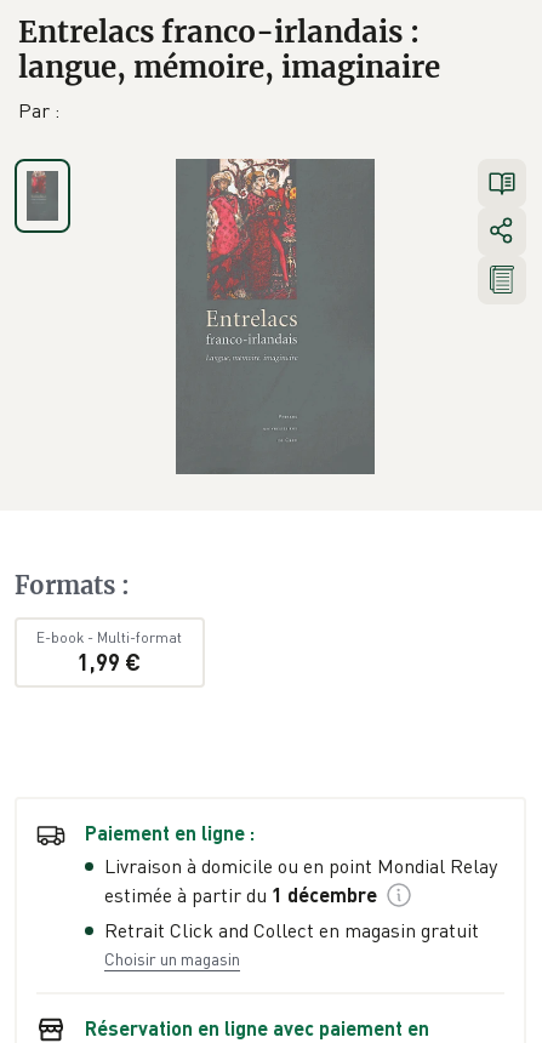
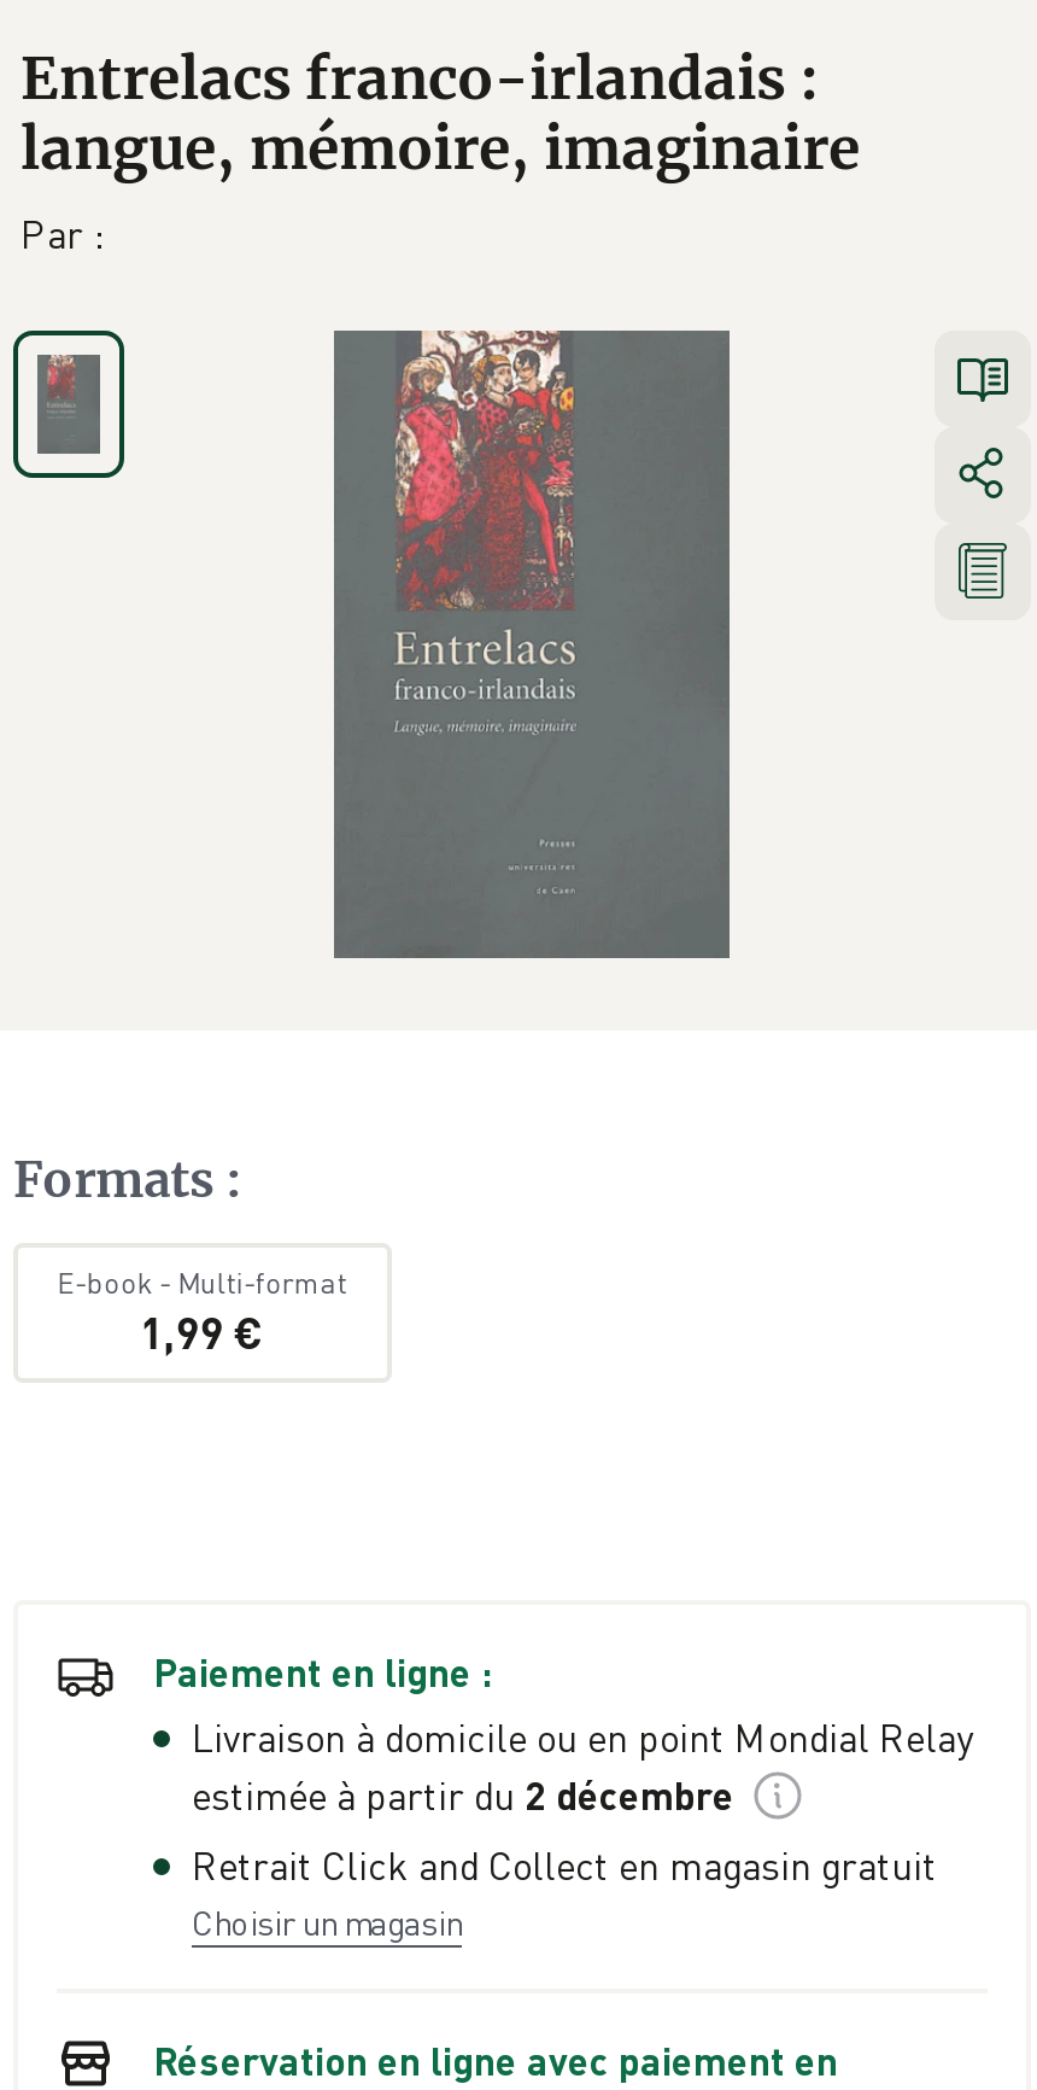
- estimée à partir du 1 décembre
+ estimée à partir du 2 décembre
